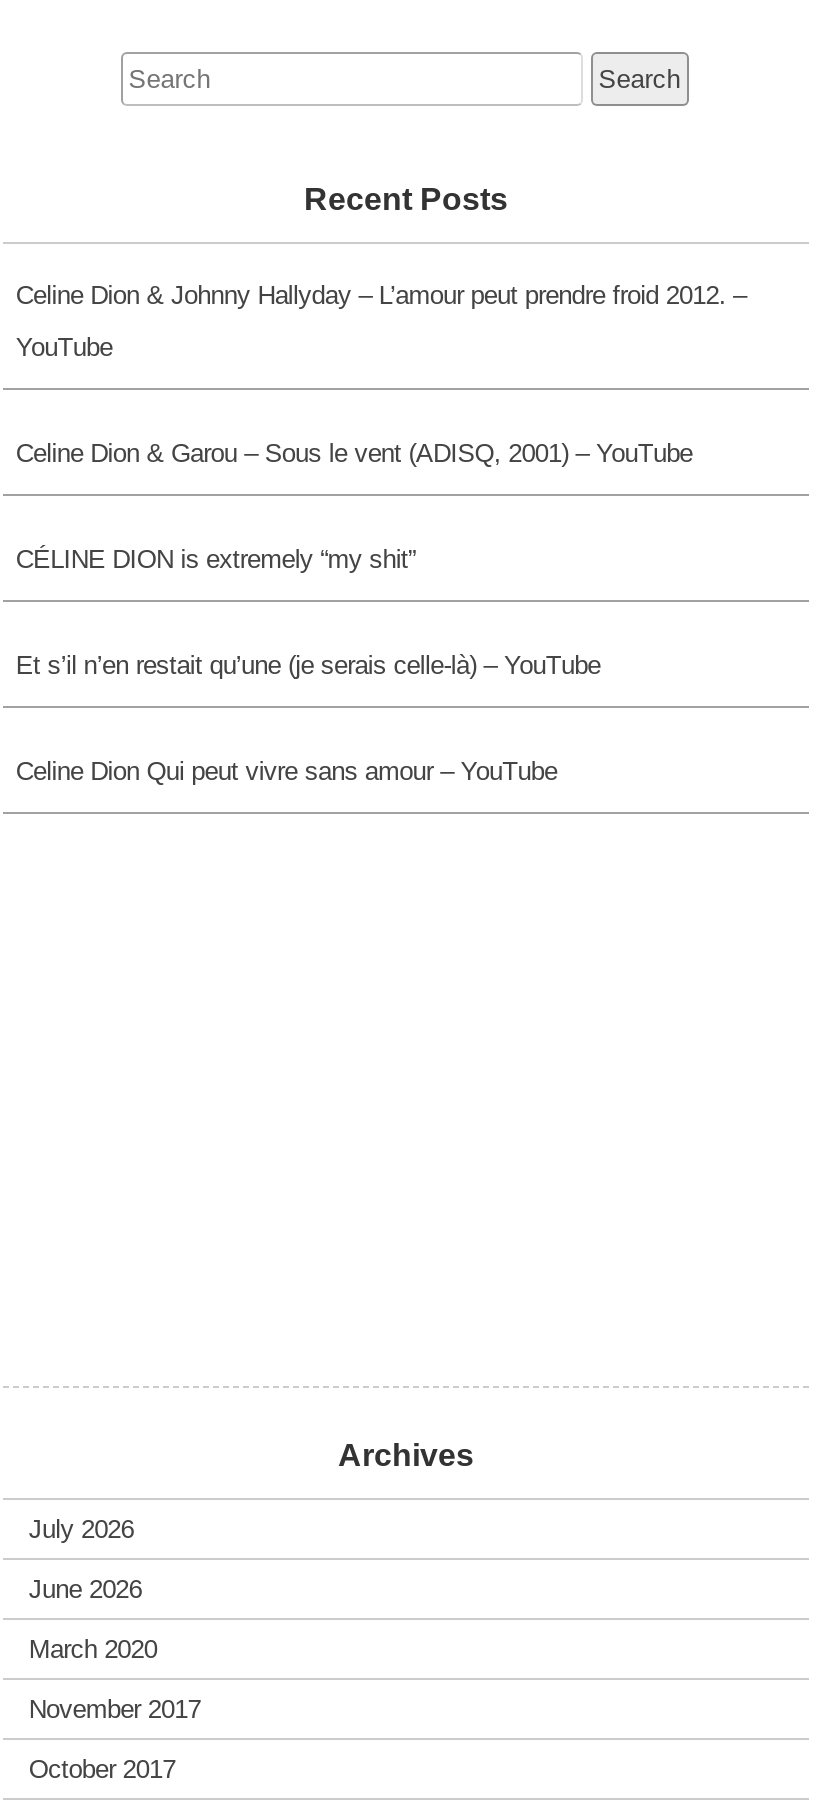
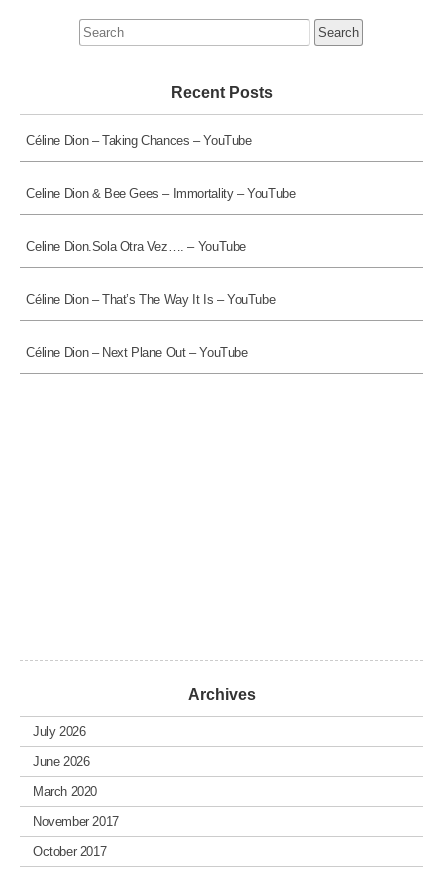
- Celine Dion & Johnny Hallyday – L’amour peut prendre froid 2012. –
- YouTube
+ Céline Dion – Taking Chances – YouTube

- Celine Dion & Garou – Sous le vent (ADISQ, 2001) – YouTube
+ Celine Dion & Bee Gees – Immortality – YouTube

- CÉLINE DION is extremely “my shit”
+ Celine Dion.Sola Otra Vez…. – YouTube

- Et s’il n’en restait qu’une (je serais celle-là) – YouTube
+ Céline Dion – That’s The Way It Is – YouTube

- Celine Dion Qui peut vivre sans amour – YouTube
+ Céline Dion – Next Plane Out – YouTube
